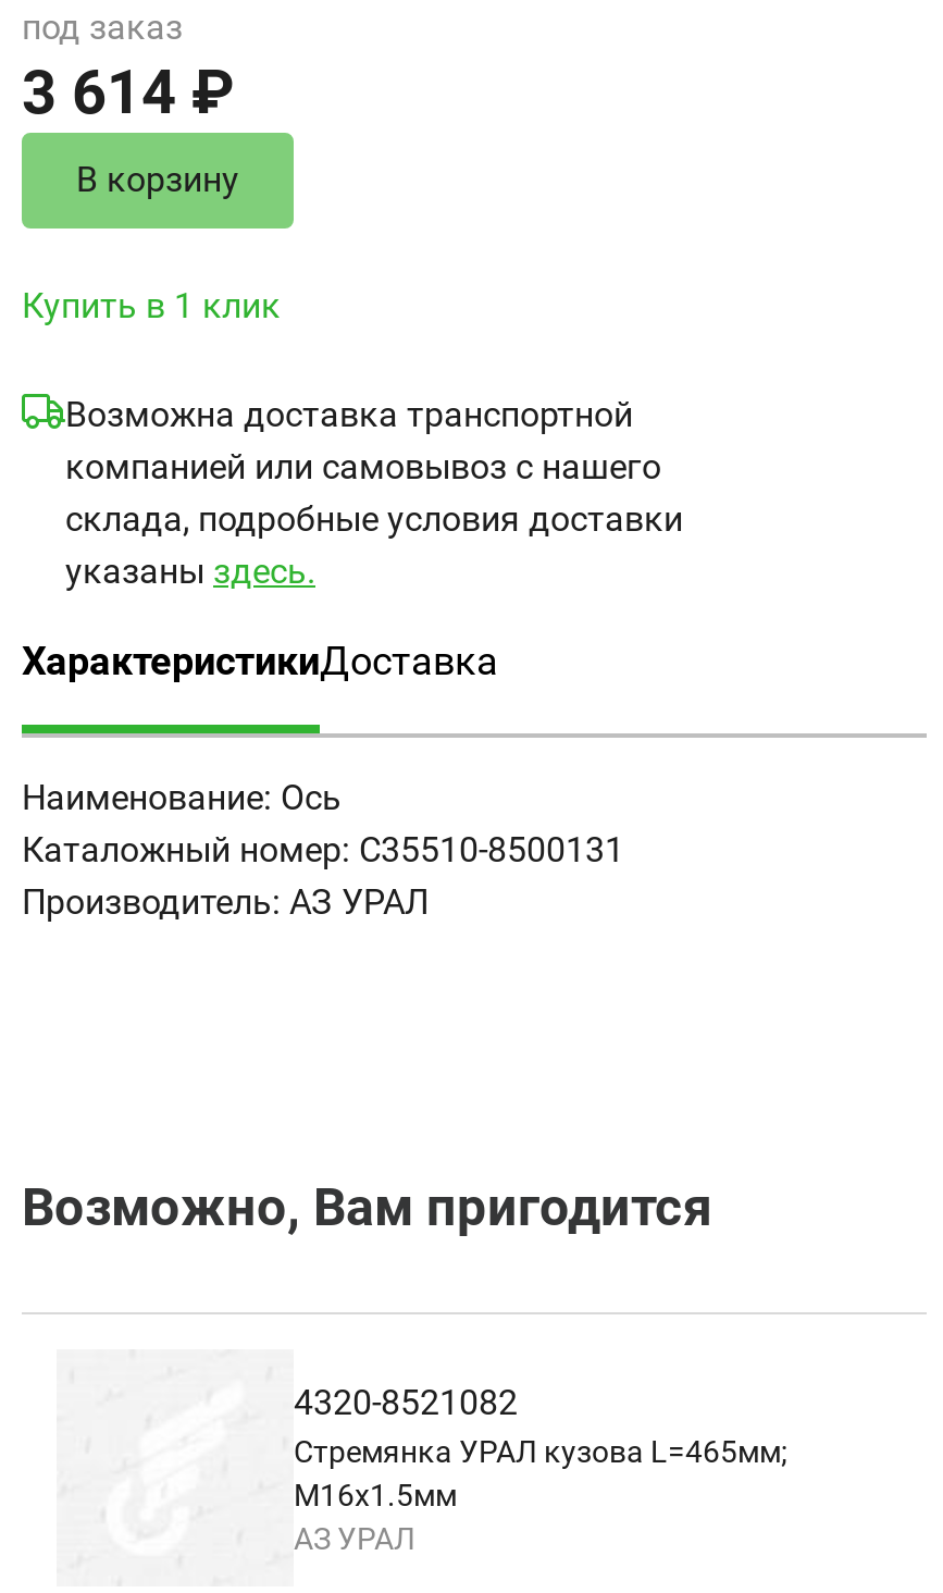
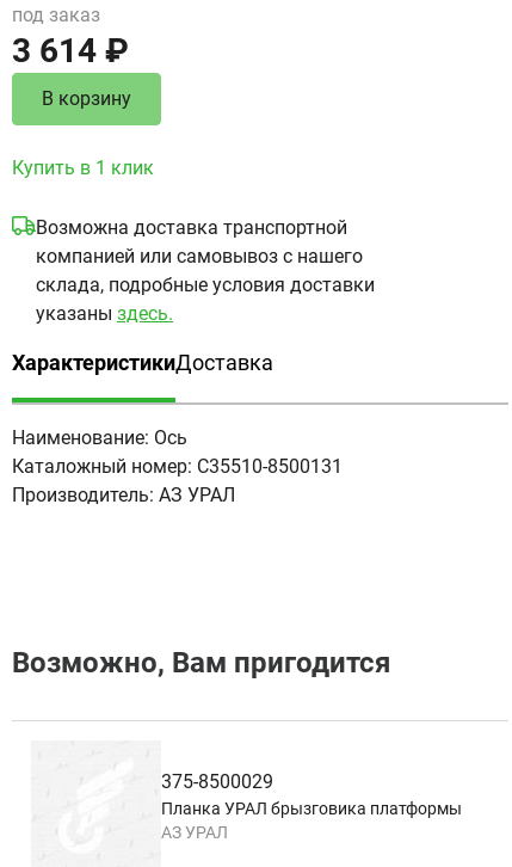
- 4320-8521082
- Стремянка УРАЛ кузова L=465мм;
- М16х1.5мм
+ 375-8500029
+ Планка УРАЛ брызговика платформы
